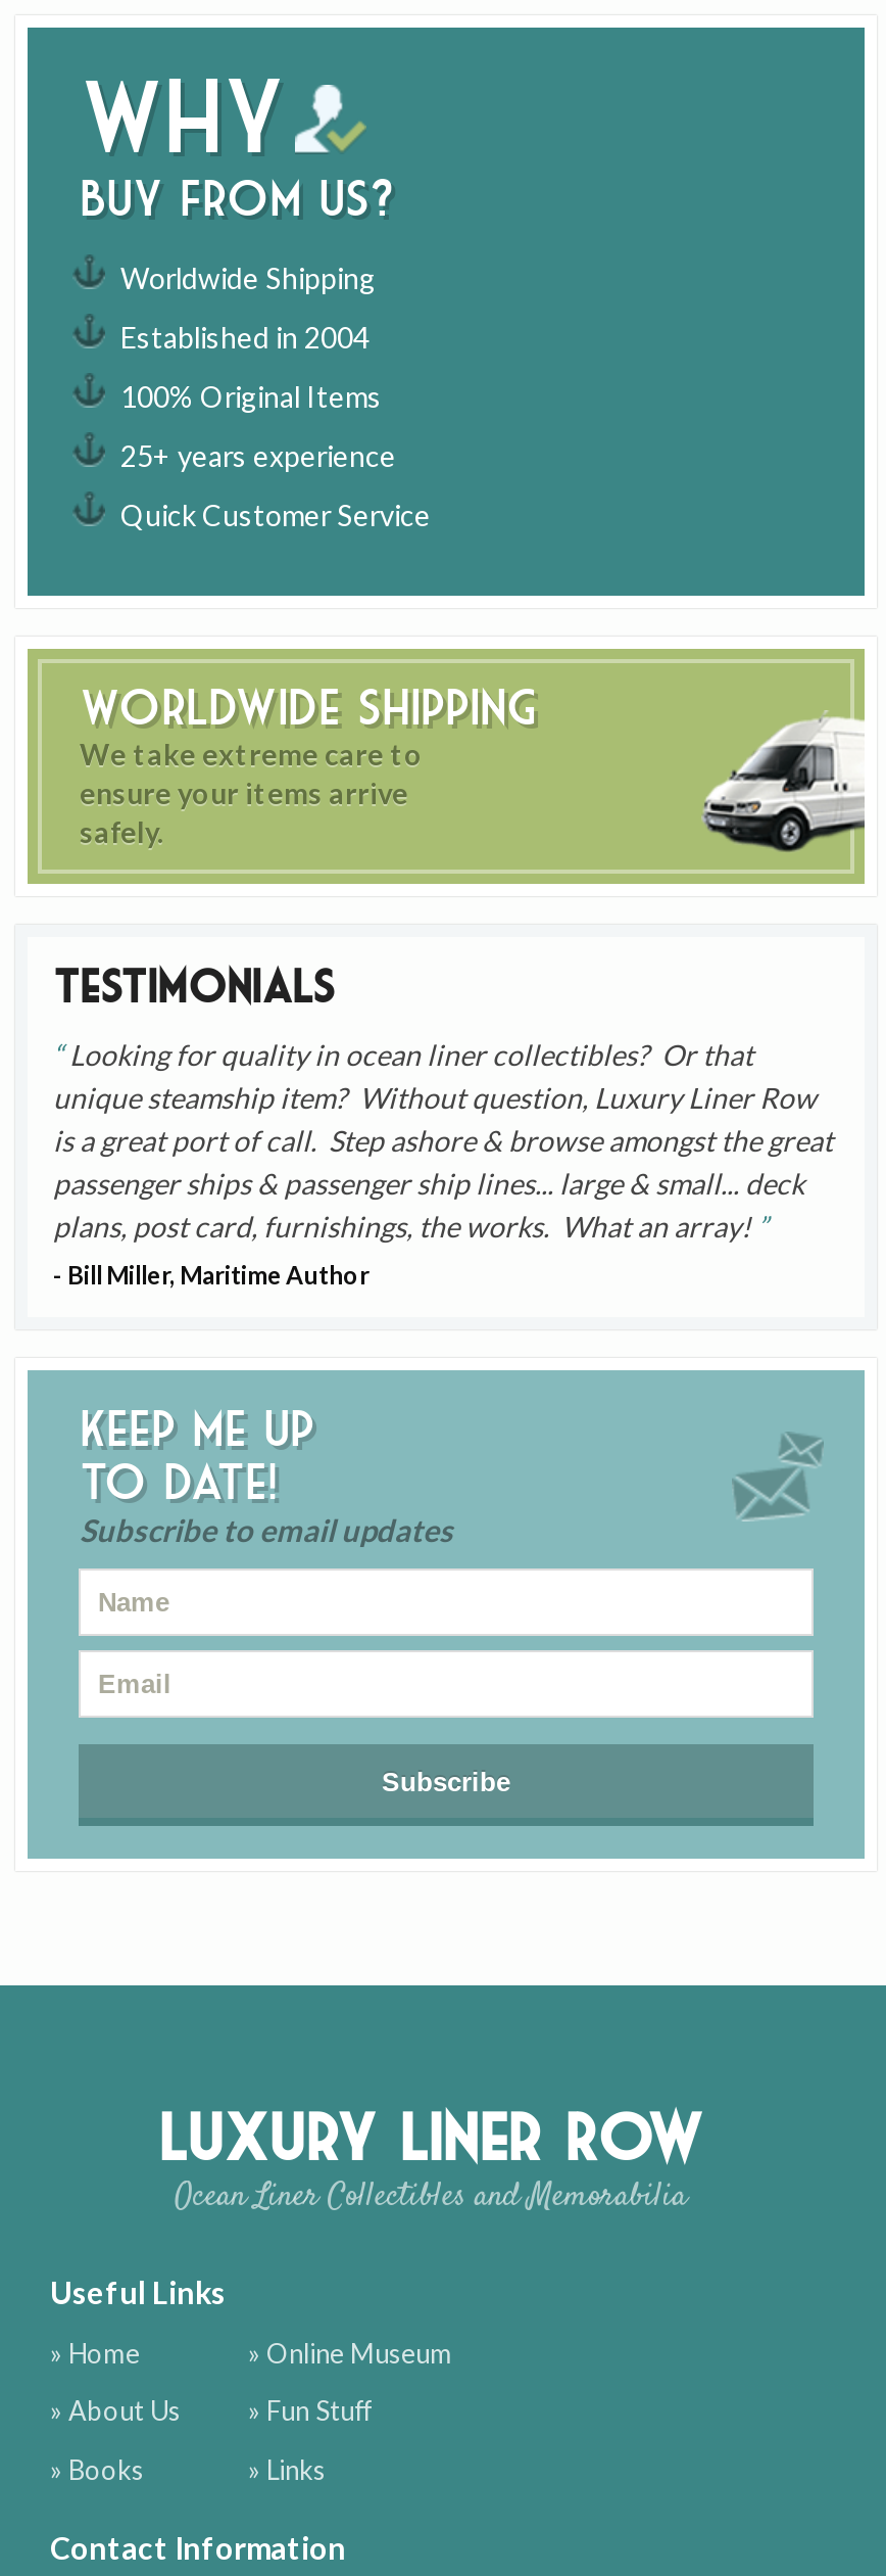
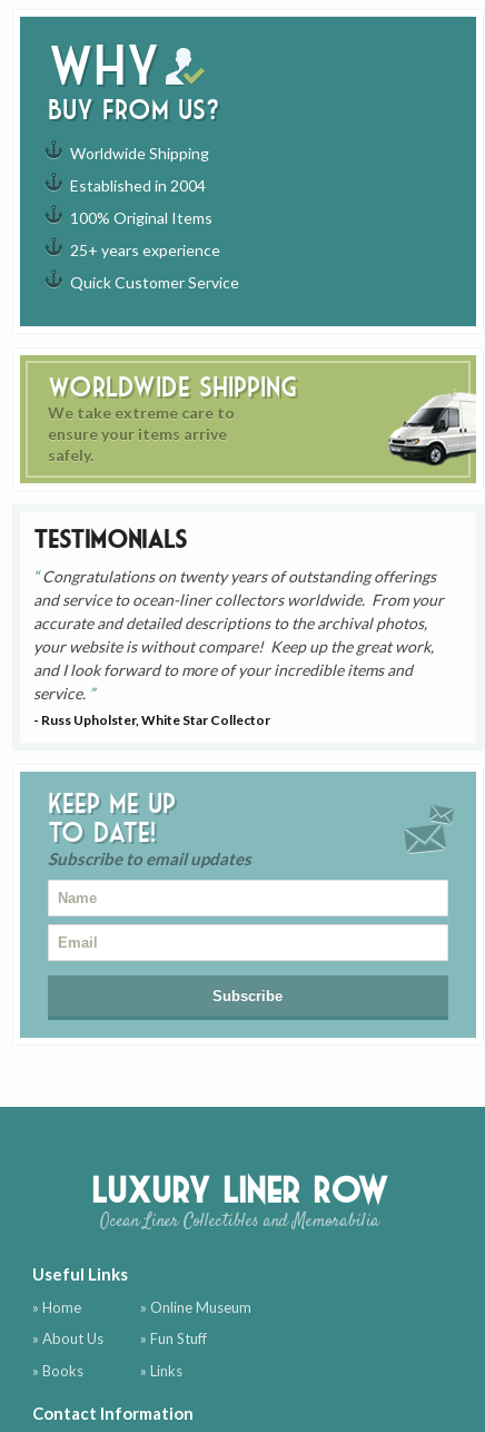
- Looking for quality in ocean liner collectibles? Or that
- unique steamship item? Without question, Luxury Liner Row
- is a great port of call. Step ashore & browse amongst the great
- passenger ships & passenger ship lines... large & small... deck
- plans, post card, furnishings, the works. What an array!
- - Bill Miller, Maritime Author
+ Congratulations on twenty years of outstanding offerings
+ and service to ocean-liner collectors worldwide. From your
+ accurate and detailed descriptions to the archival photos,
+ your website is without compare! Keep up the great work,
+ and I look forward to more of your incredible items and
+ service.
+ - Russ Upholster, White Star Collector
